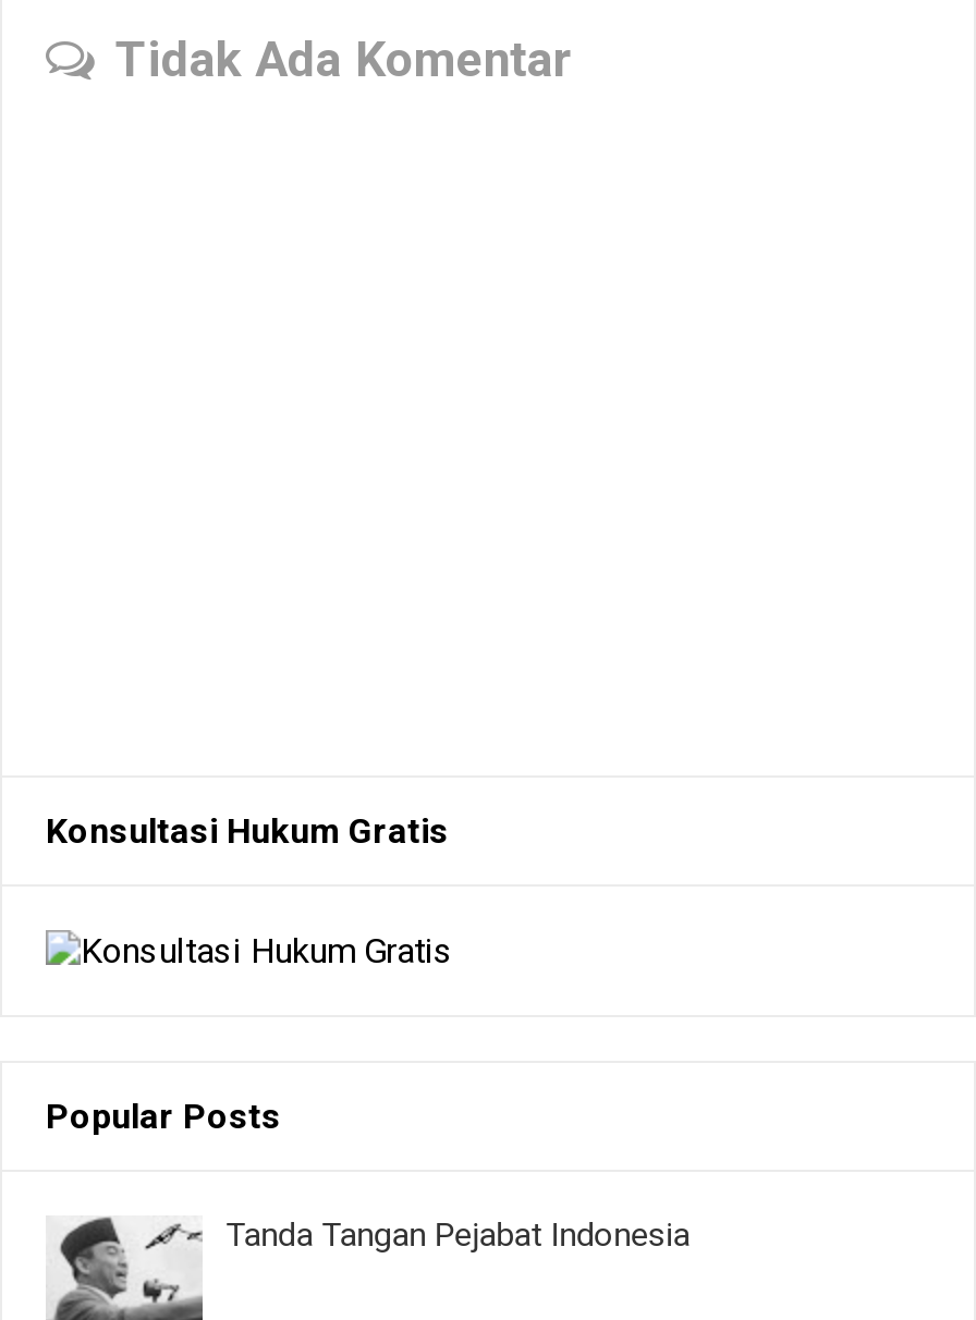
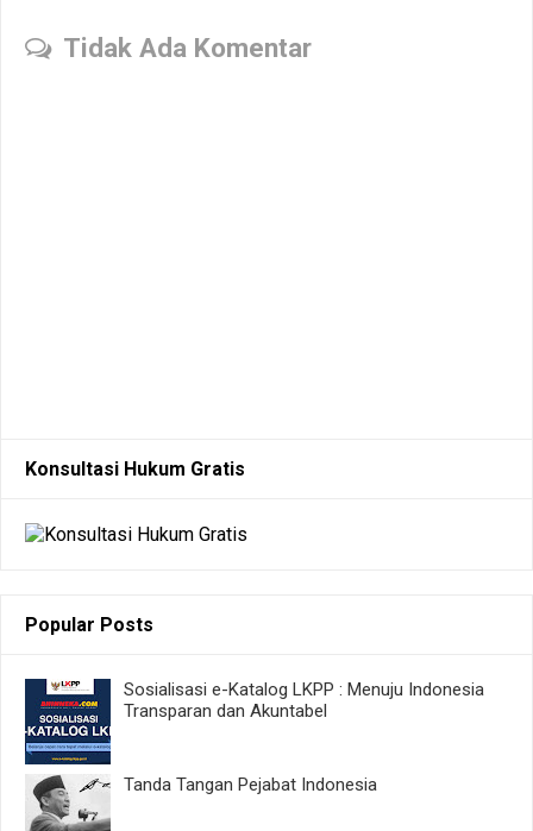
+ [image]
+ Sosialisasi e-Katalog LKPP : Menuju Indonesia
+ Transparan dan Akuntabel
